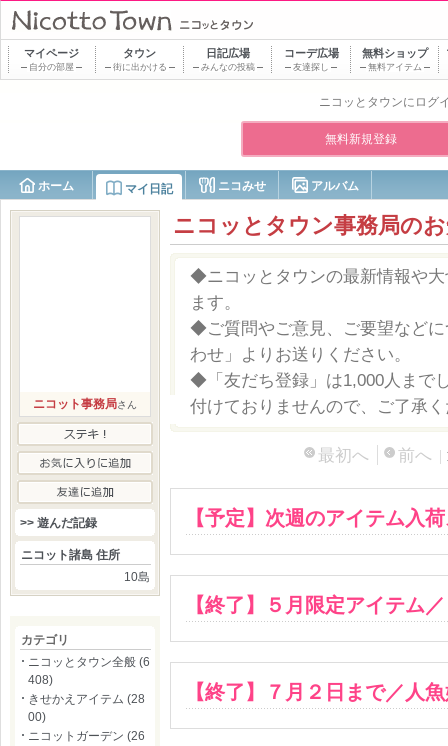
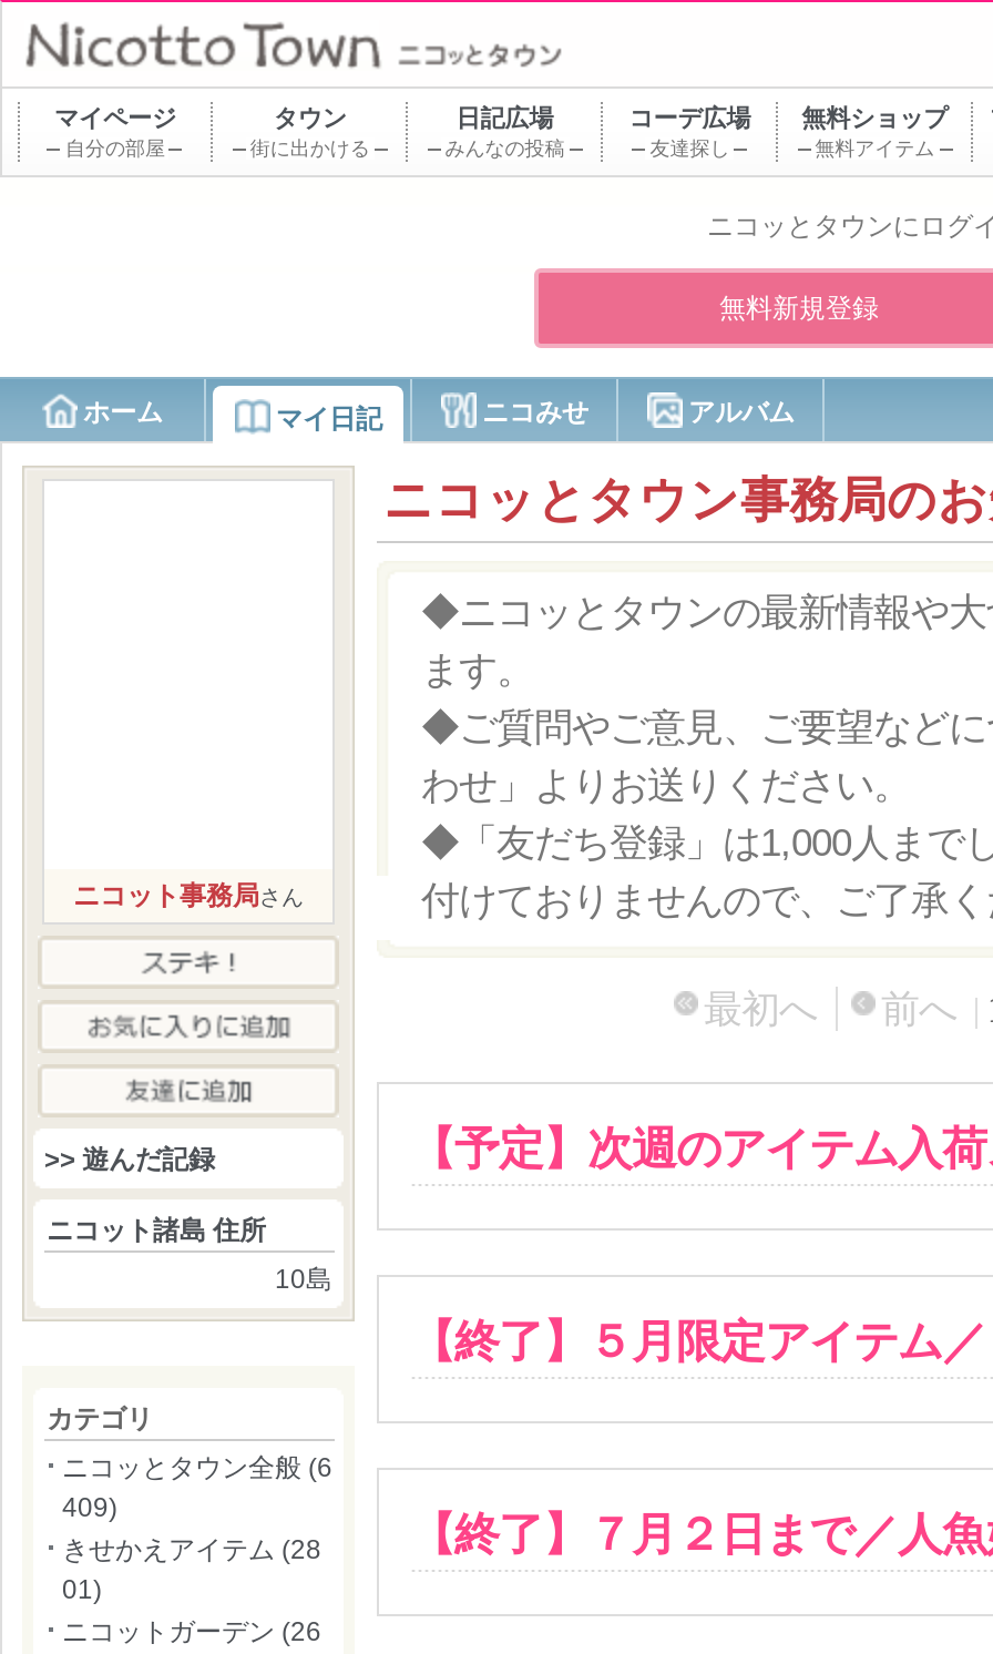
- 408)
+ 409)

- 00)
+ 01)
